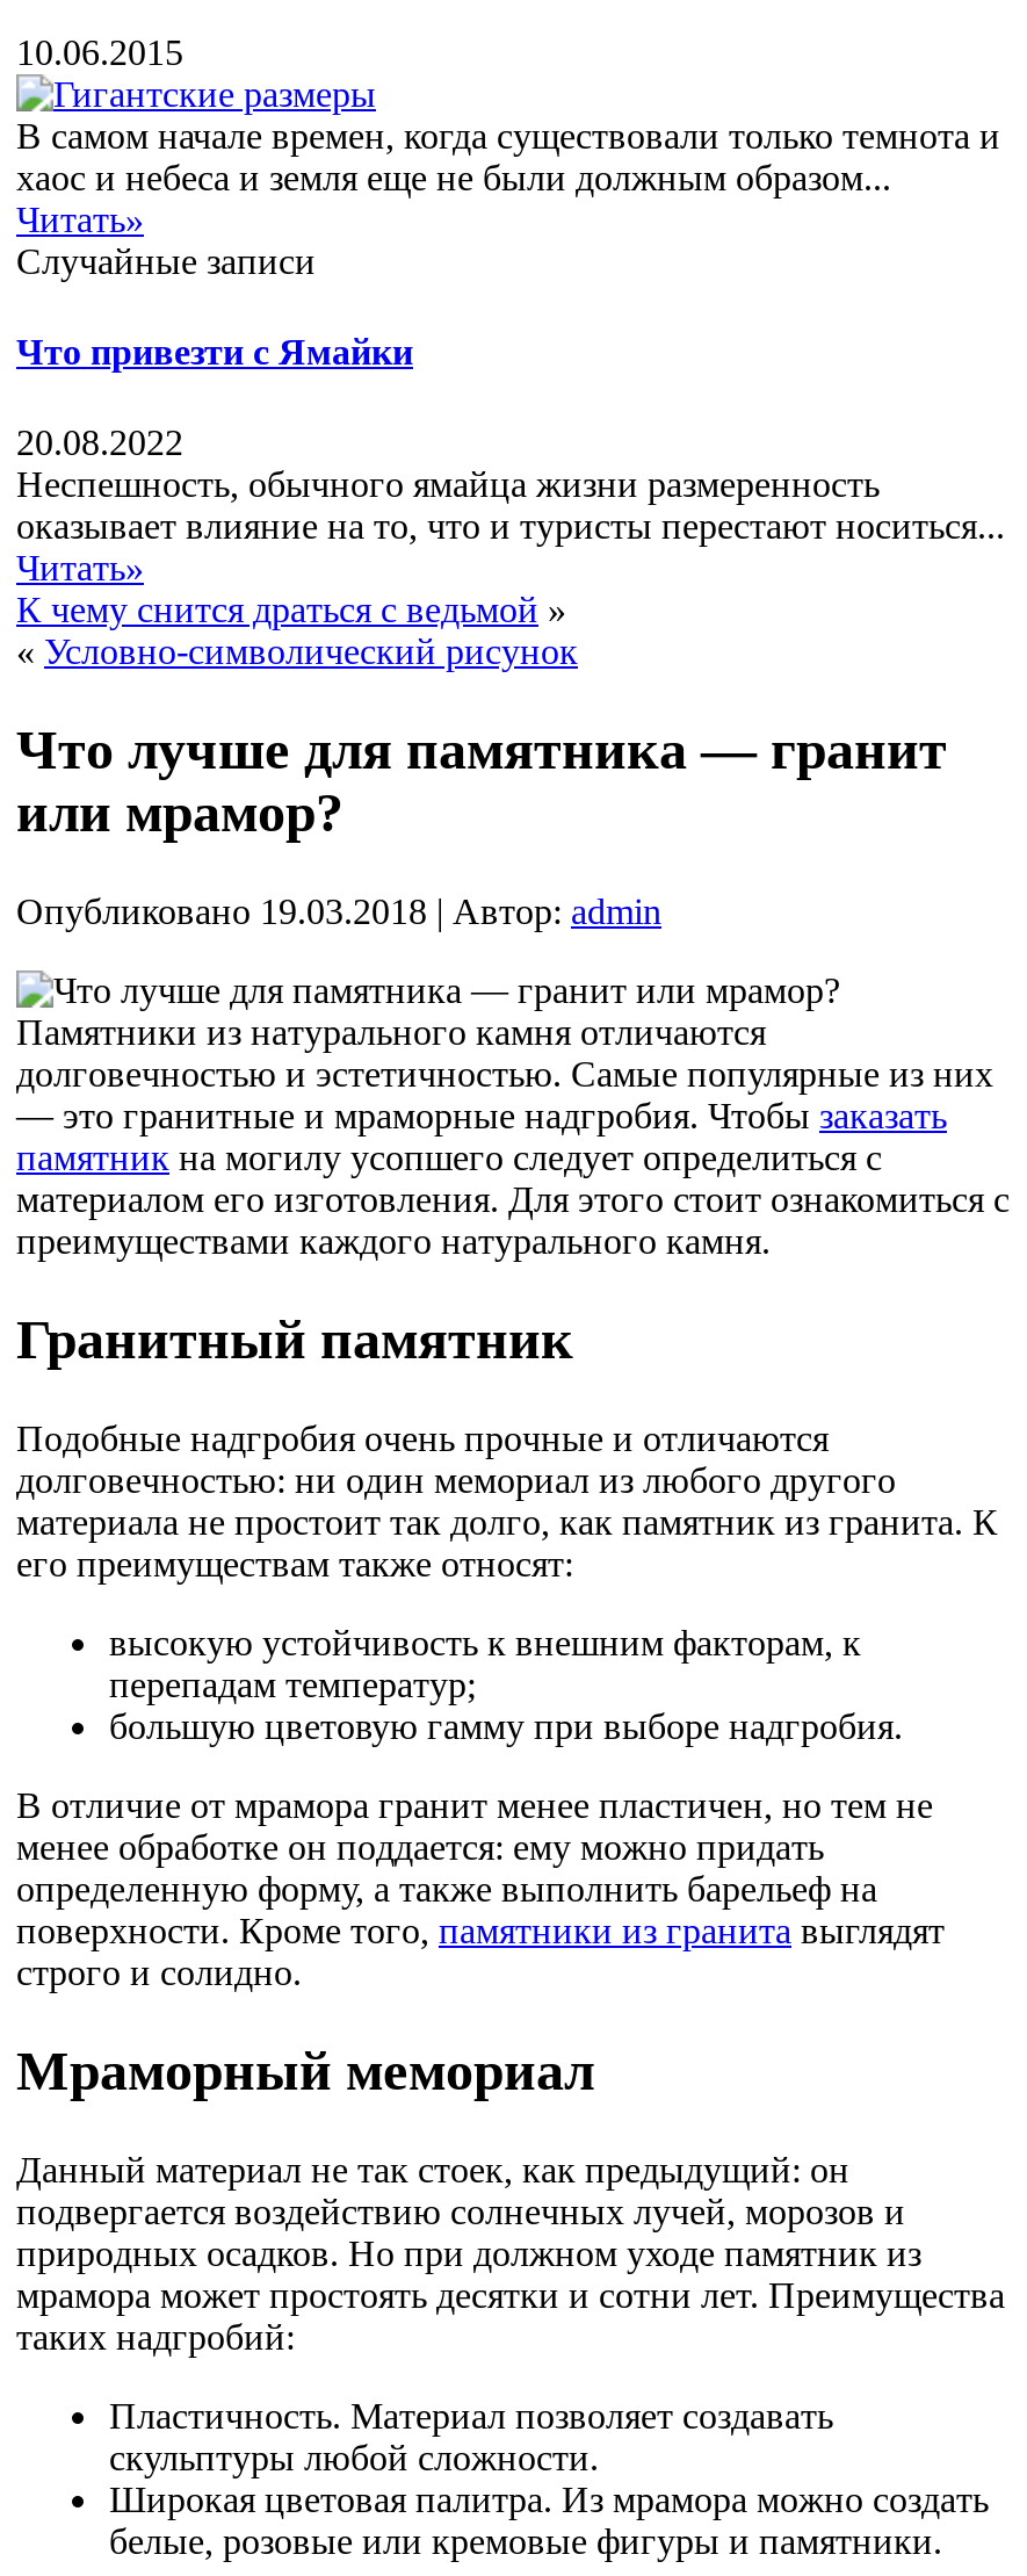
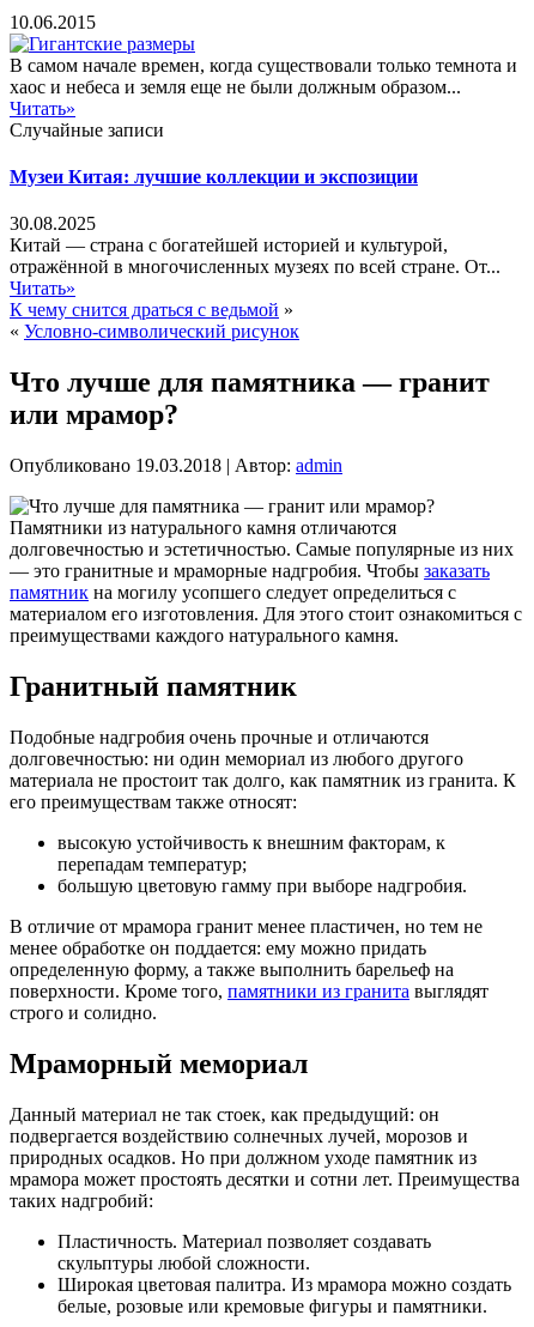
- Что привезти с Ямайки
+ Музеи Китая: лучшие коллекции и экспозиции

- 20.08.2022
- Неспешность, обычного ямайца жизни размеренность
- оказывает влияние на то, что и туристы перестают носиться...
+ 30.08.2025
+ Китай — страна с богатейшей историей и культурой,
+ отражённой в многочисленных музеях по всей стране. От...
